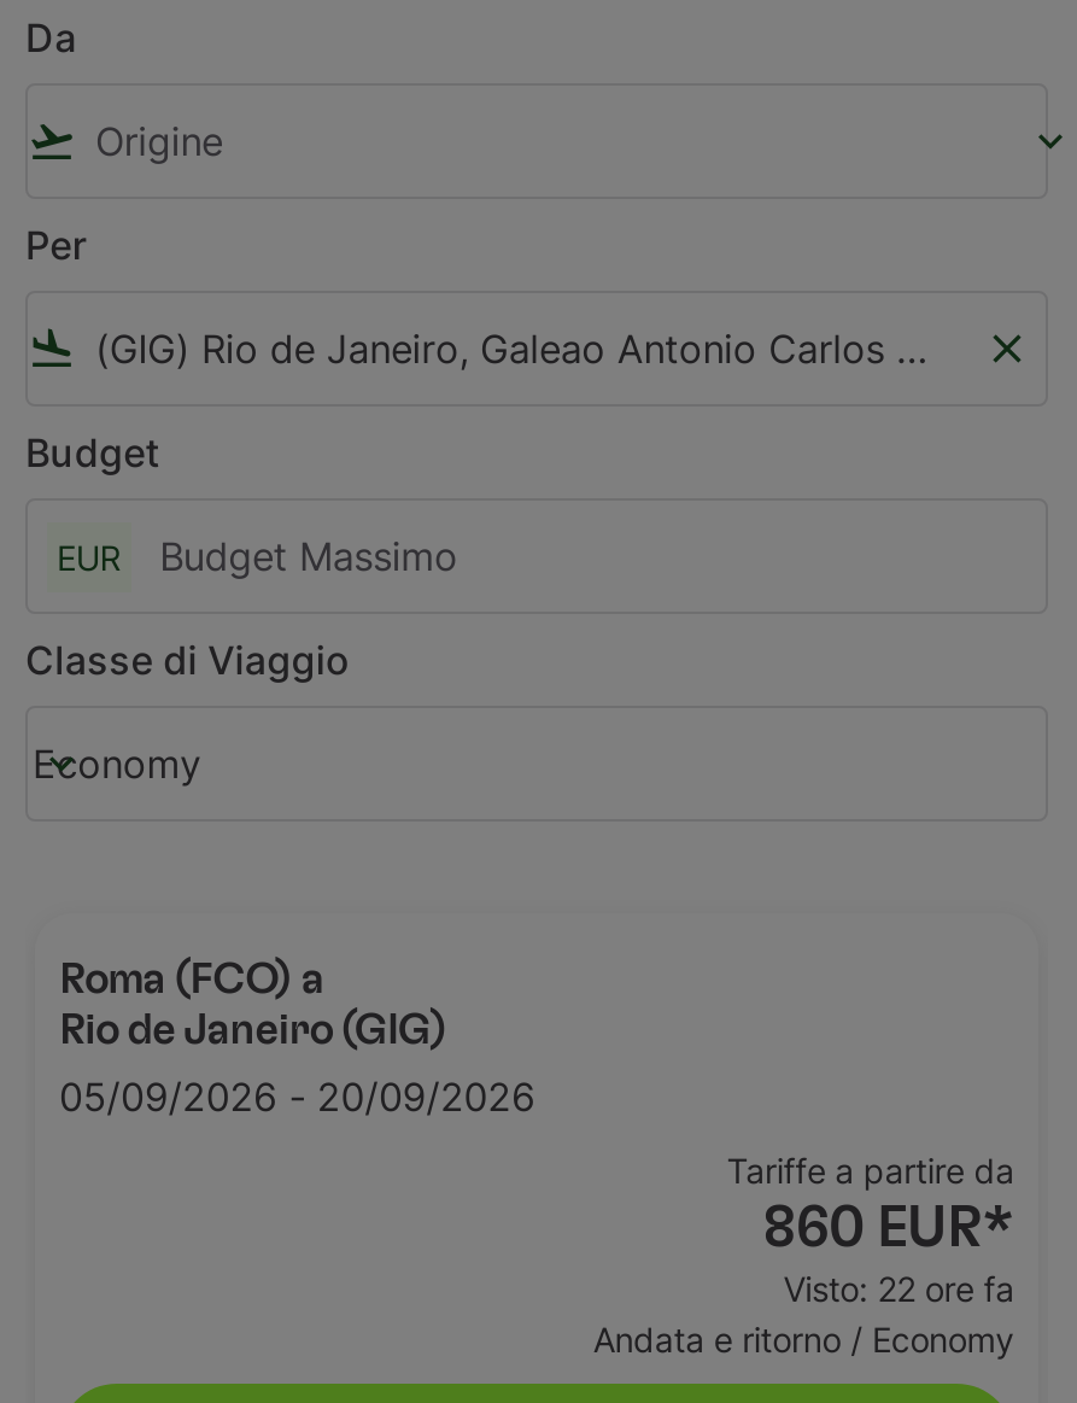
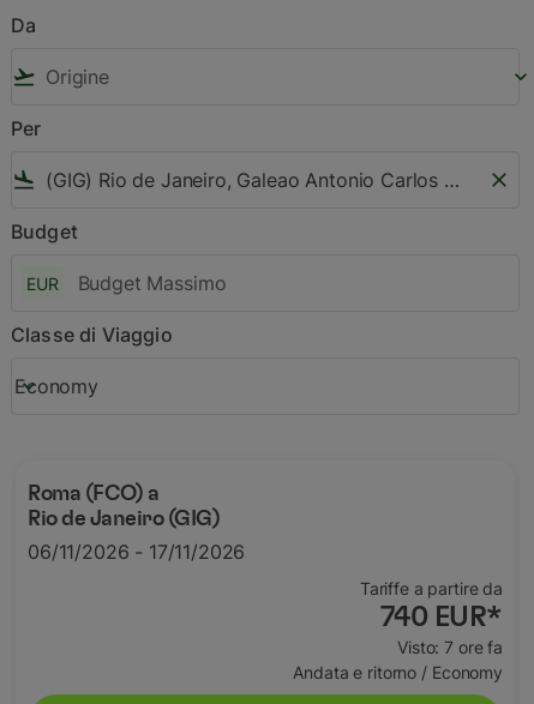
- 05/09/2026 - 20/09/2026
+ 06/11/2026 - 17/11/2026

- 860 EUR*
+ 740 EUR*

- Visto: 22 ore fa
+ Visto: 7 ore fa
